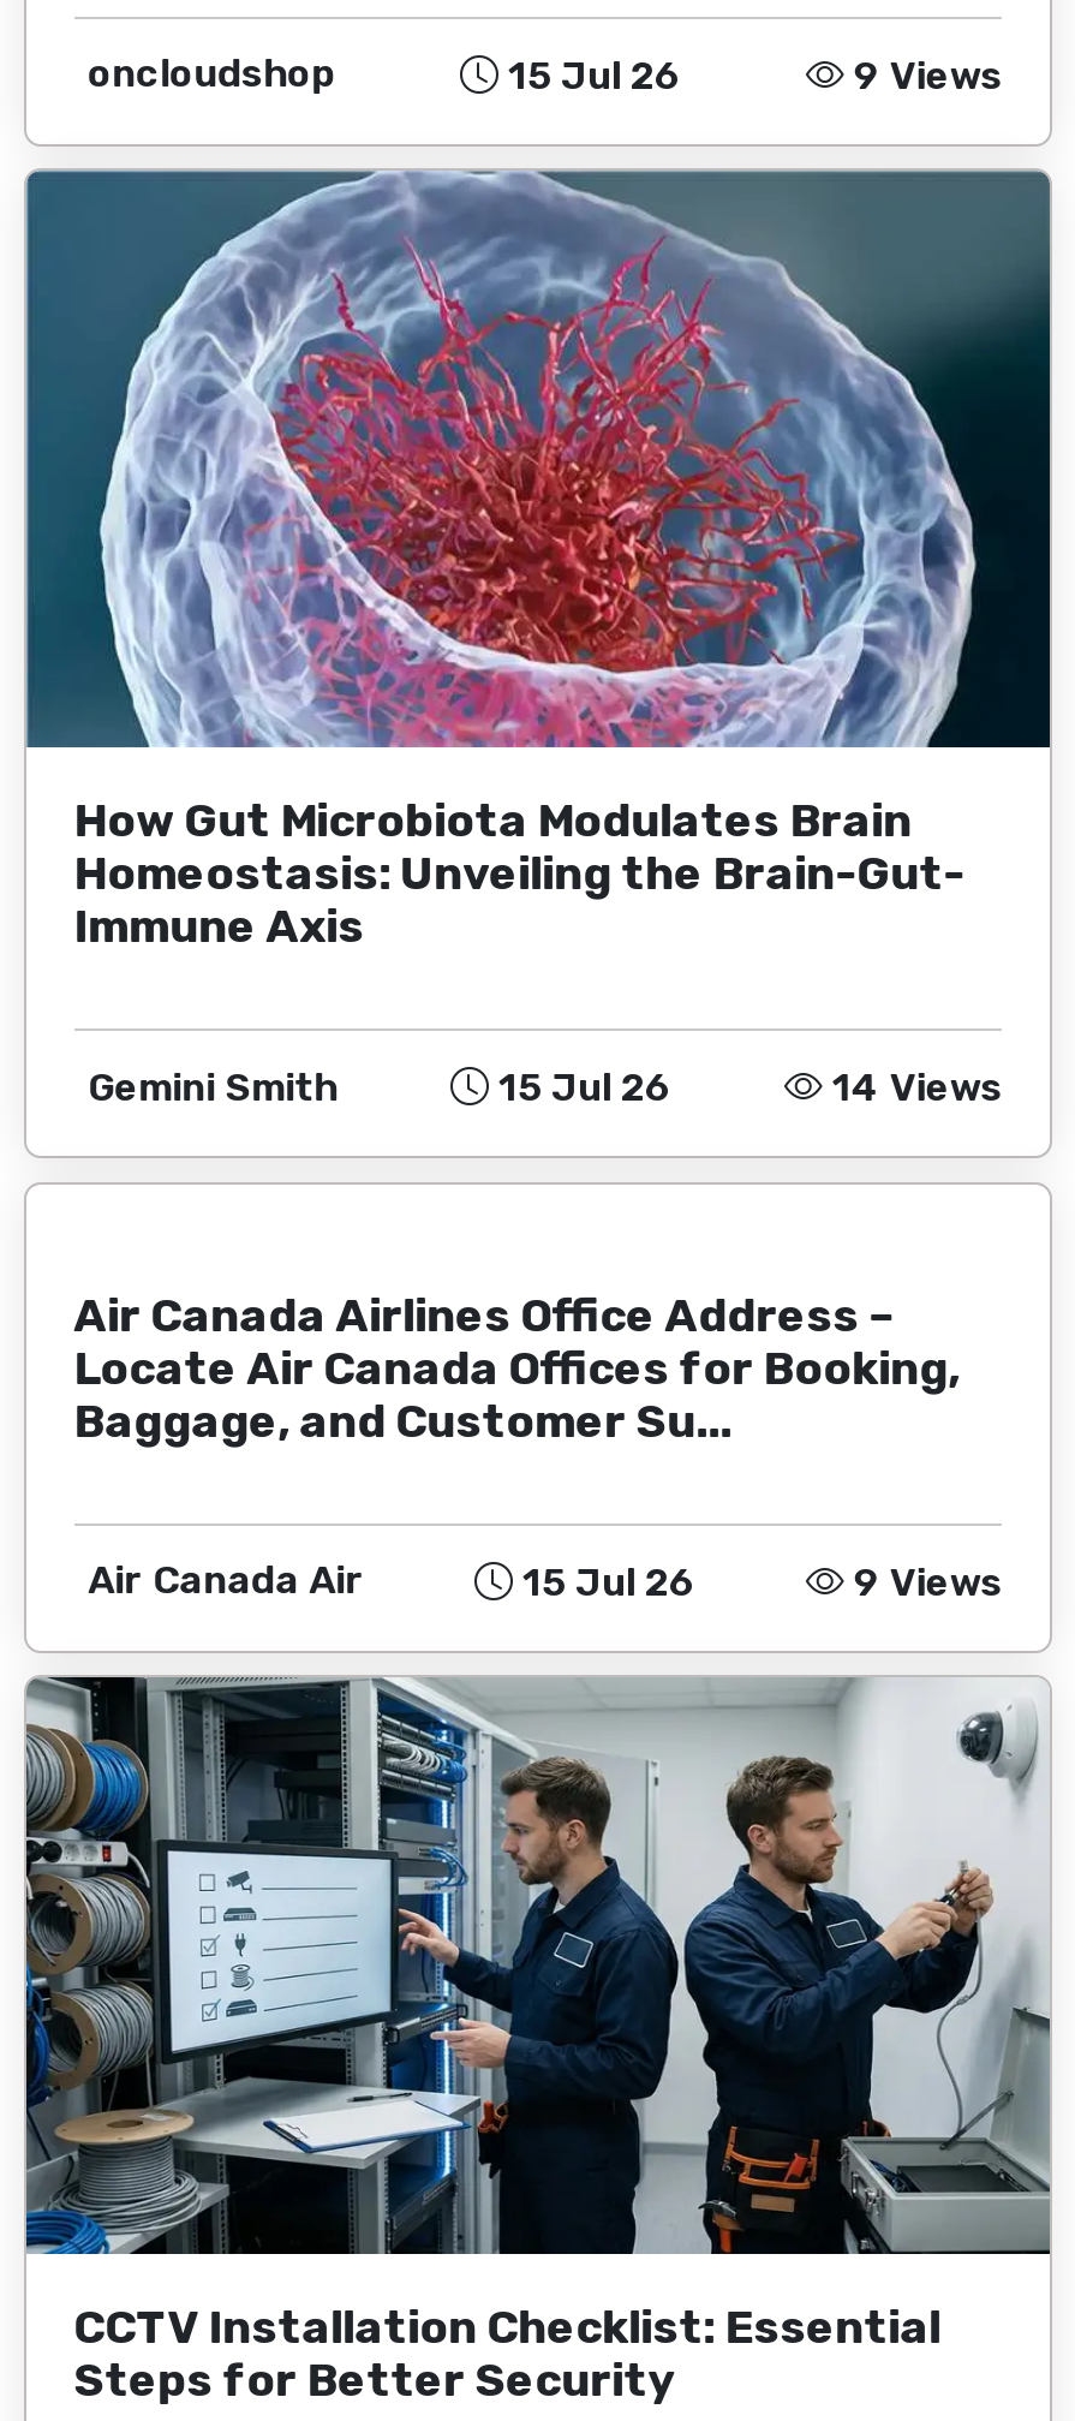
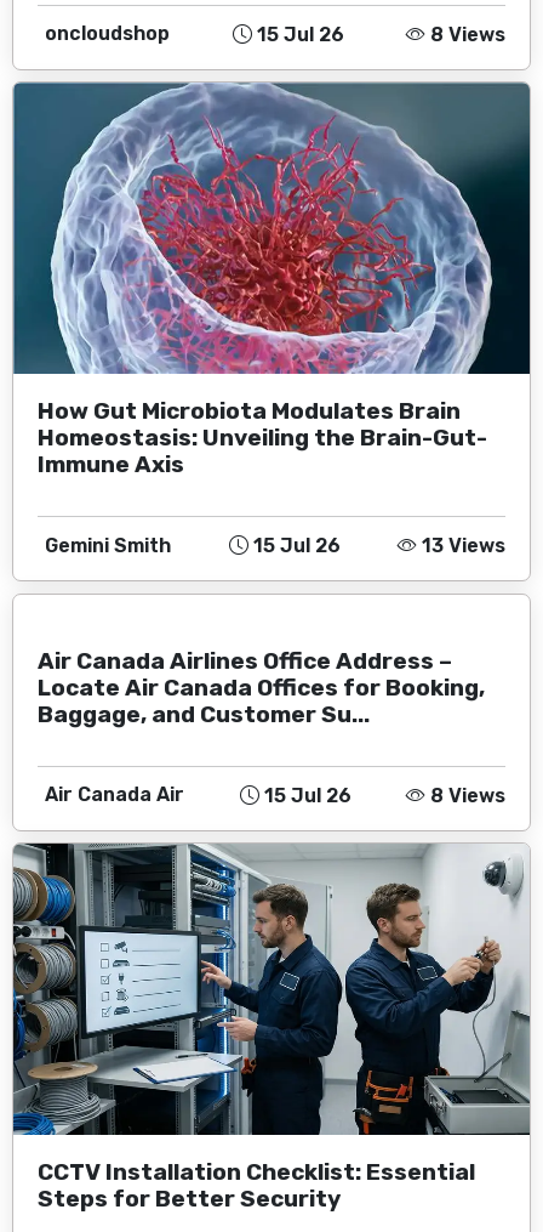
- 9 Views
+ 8 Views

- 14 Views
+ 13 Views

- 9 Views
+ 8 Views
